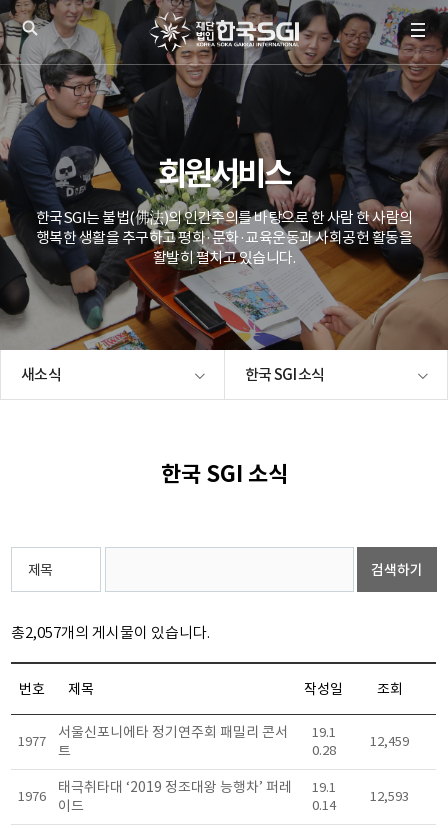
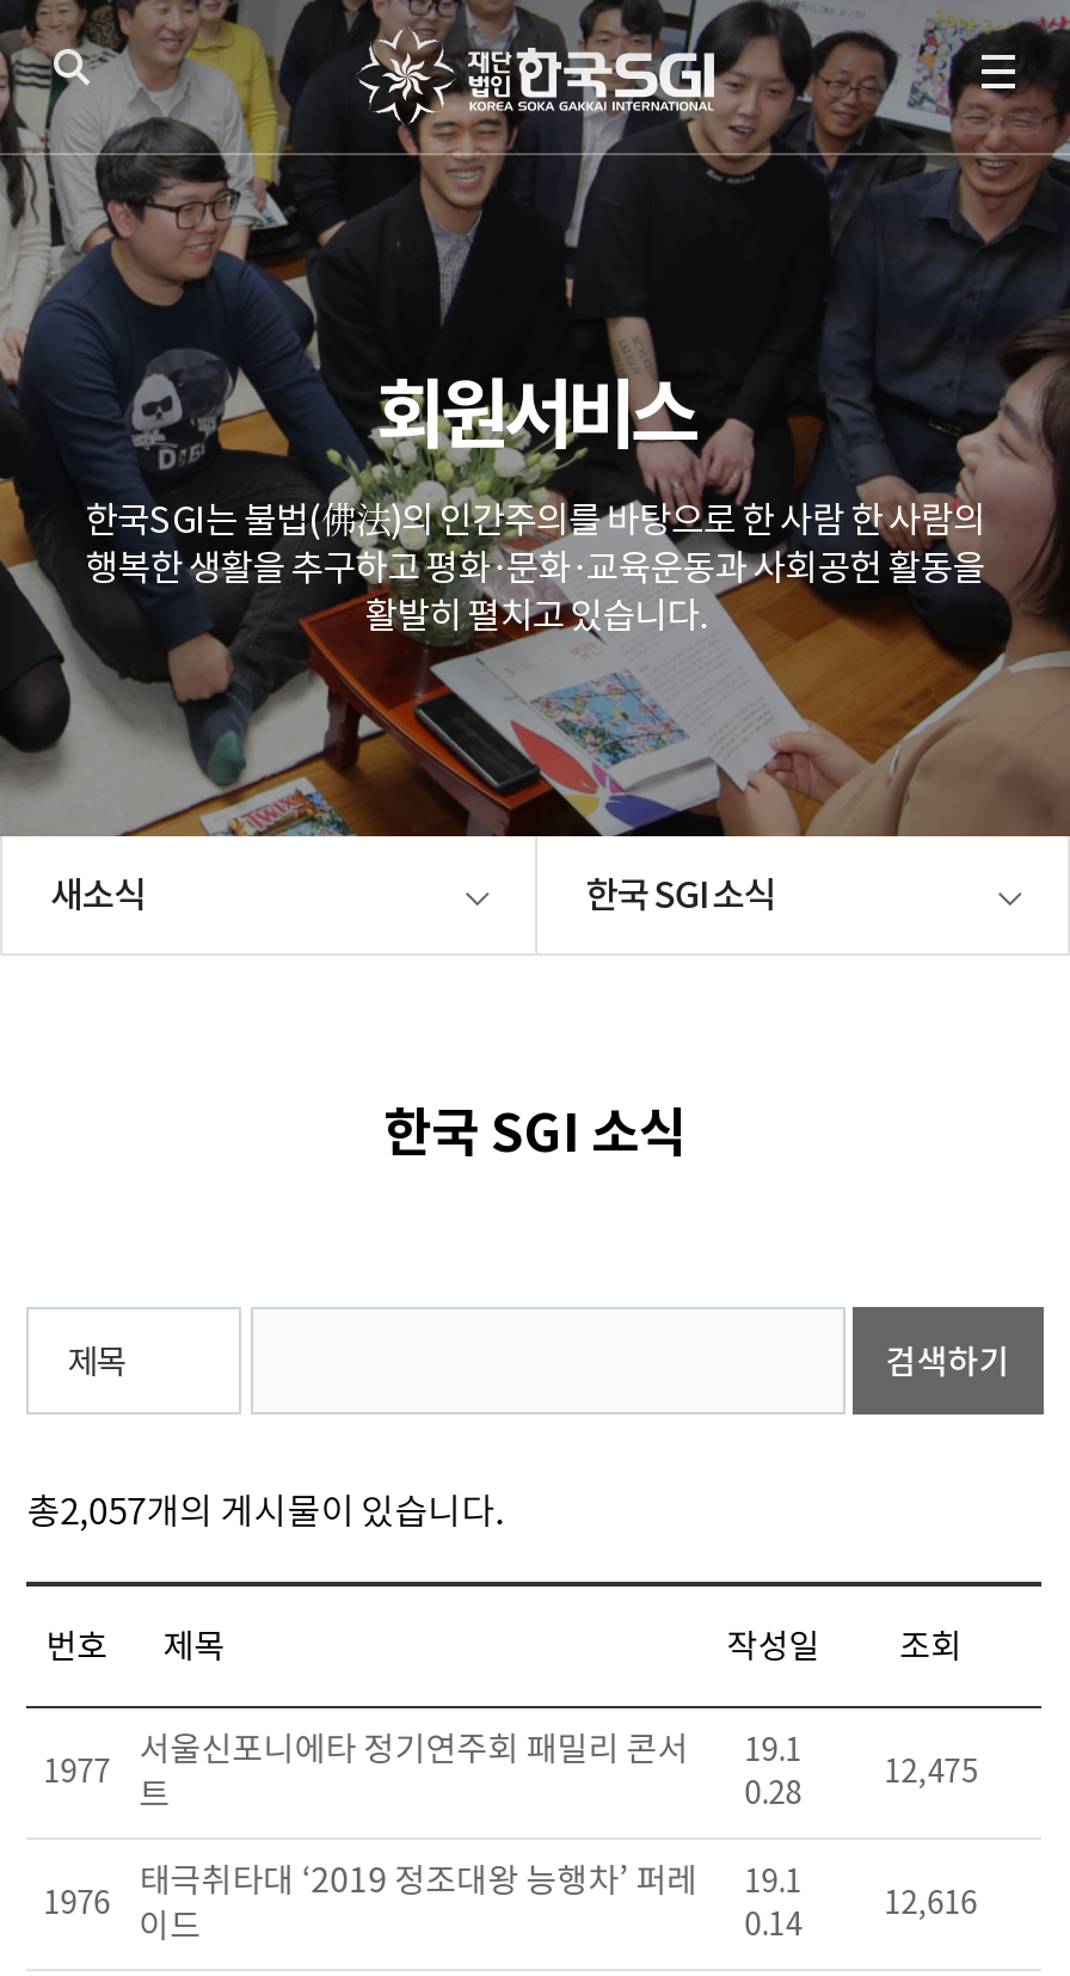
- 12,459
+ 12,475

- 12,593
+ 12,616
